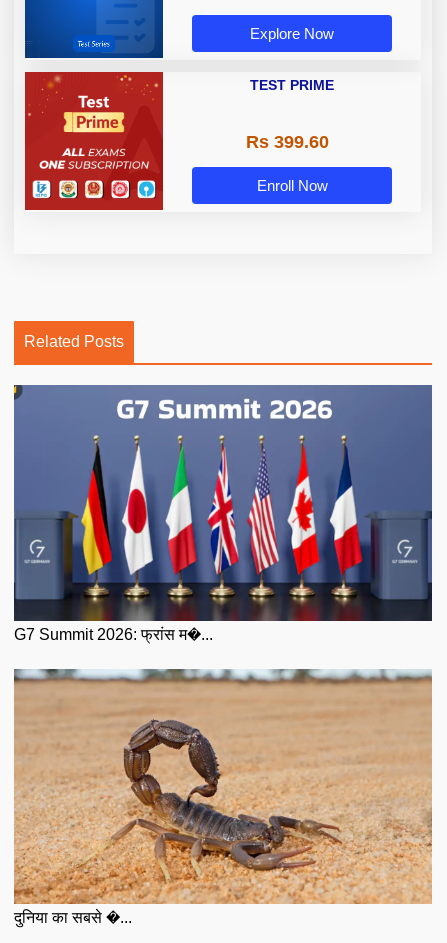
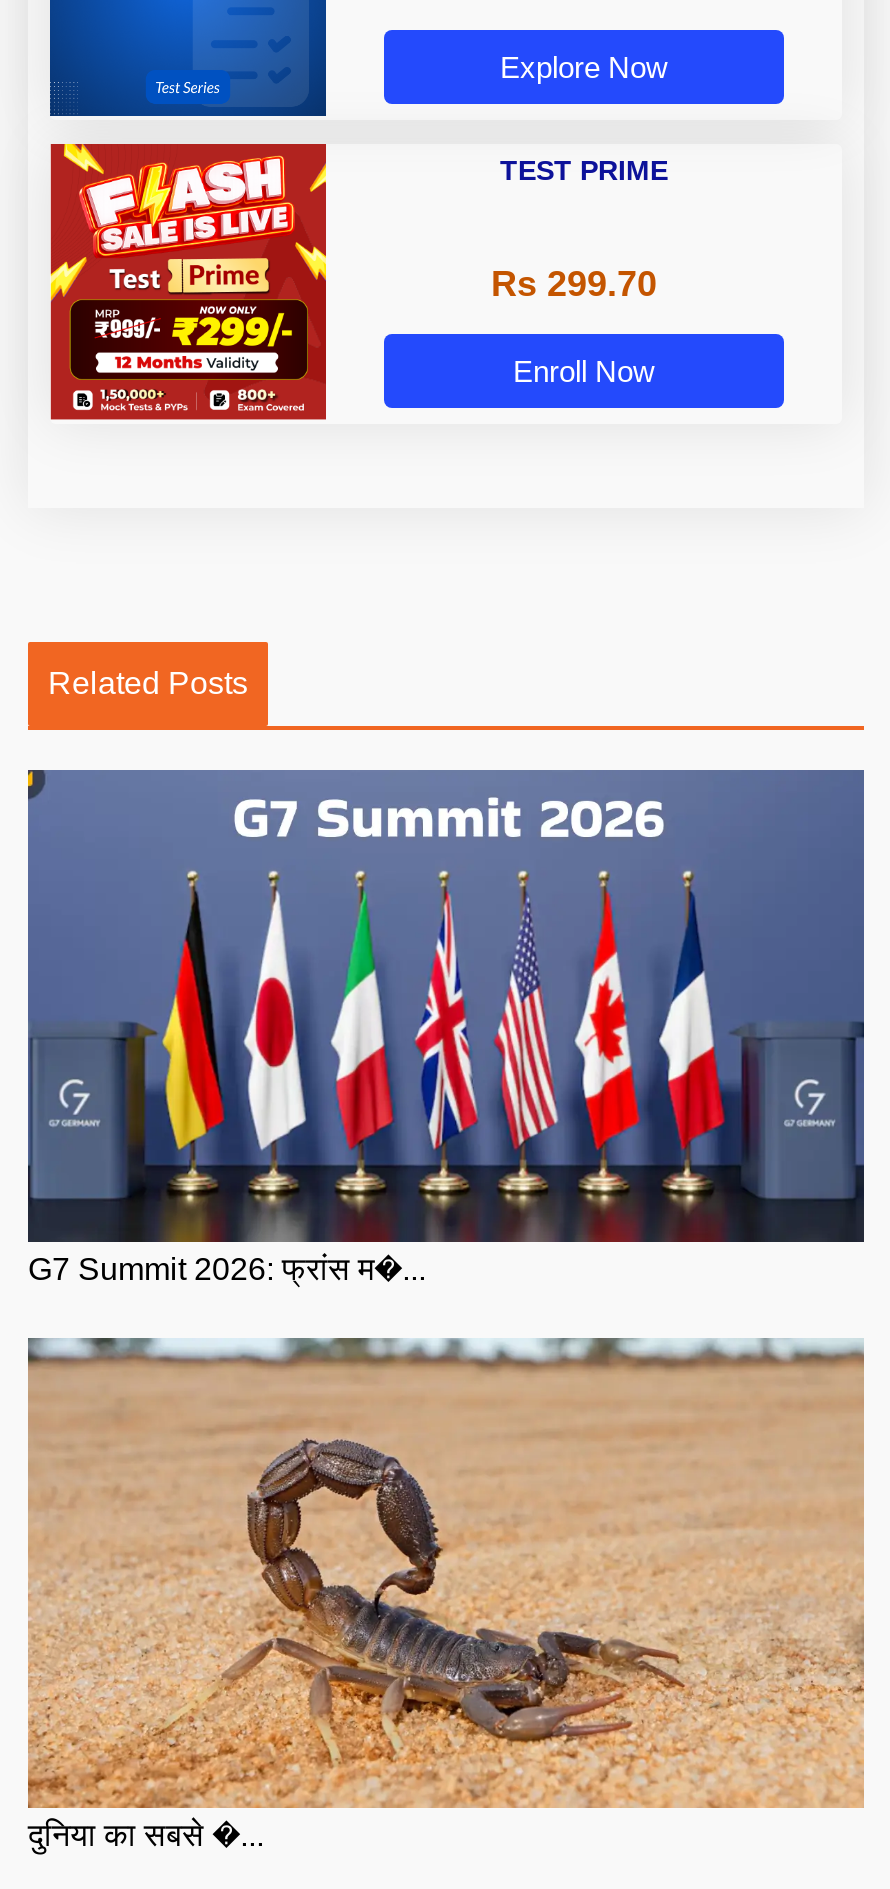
- [image]
+ [image]

- Rs 399.60
+ Rs 299.70
